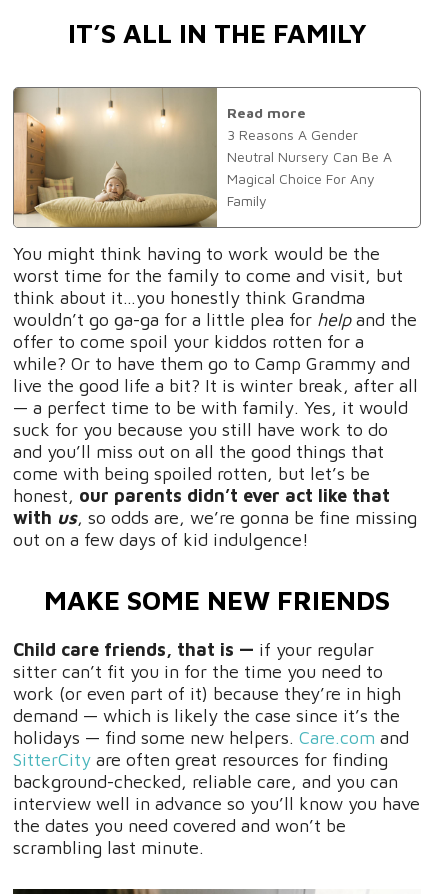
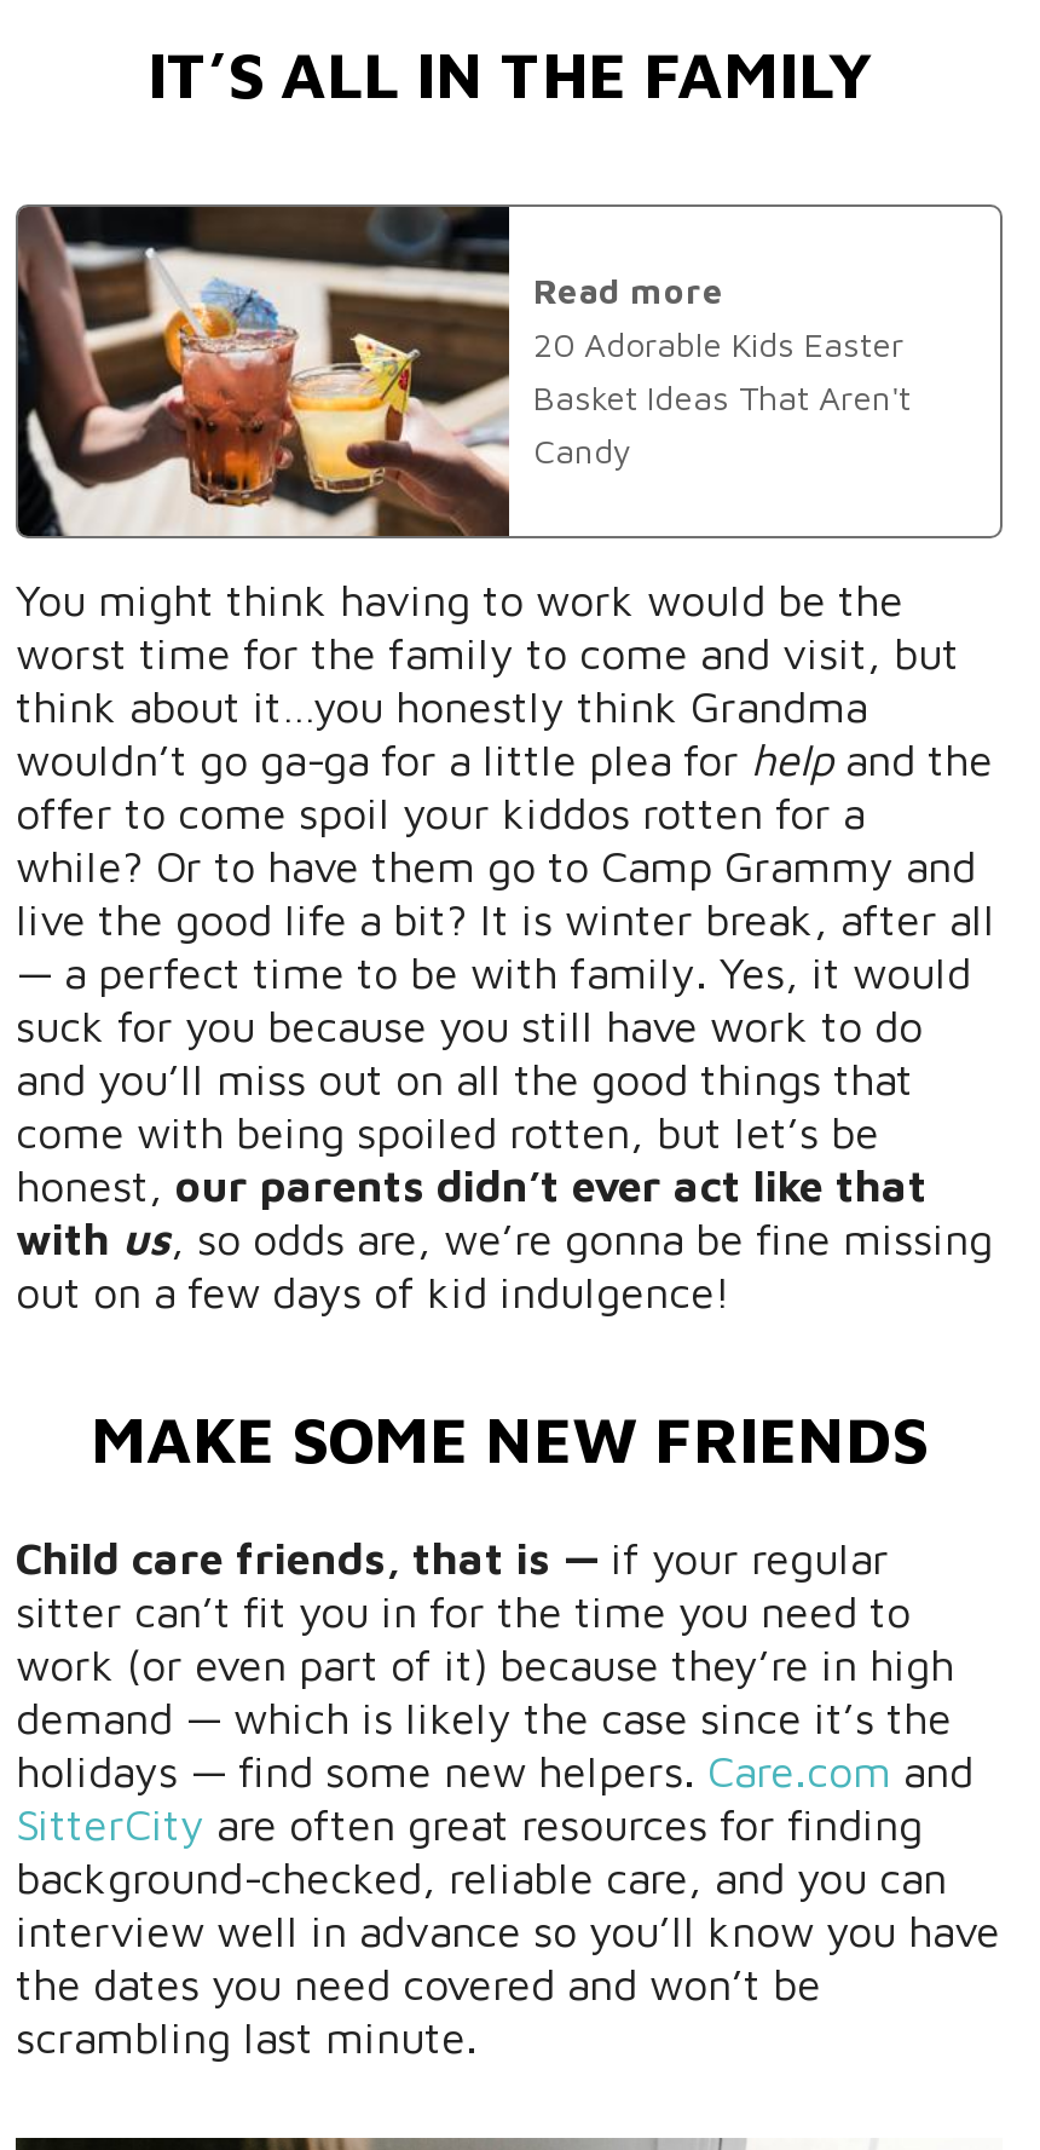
- [image]
- 3 Reasons A Gender
- Neutral Nursery Can Be A
- Magical Choice For Any
- Family
+ [image]
+ 20 Adorable Kids Easter
+ Basket Ideas That Aren't
+ Candy
